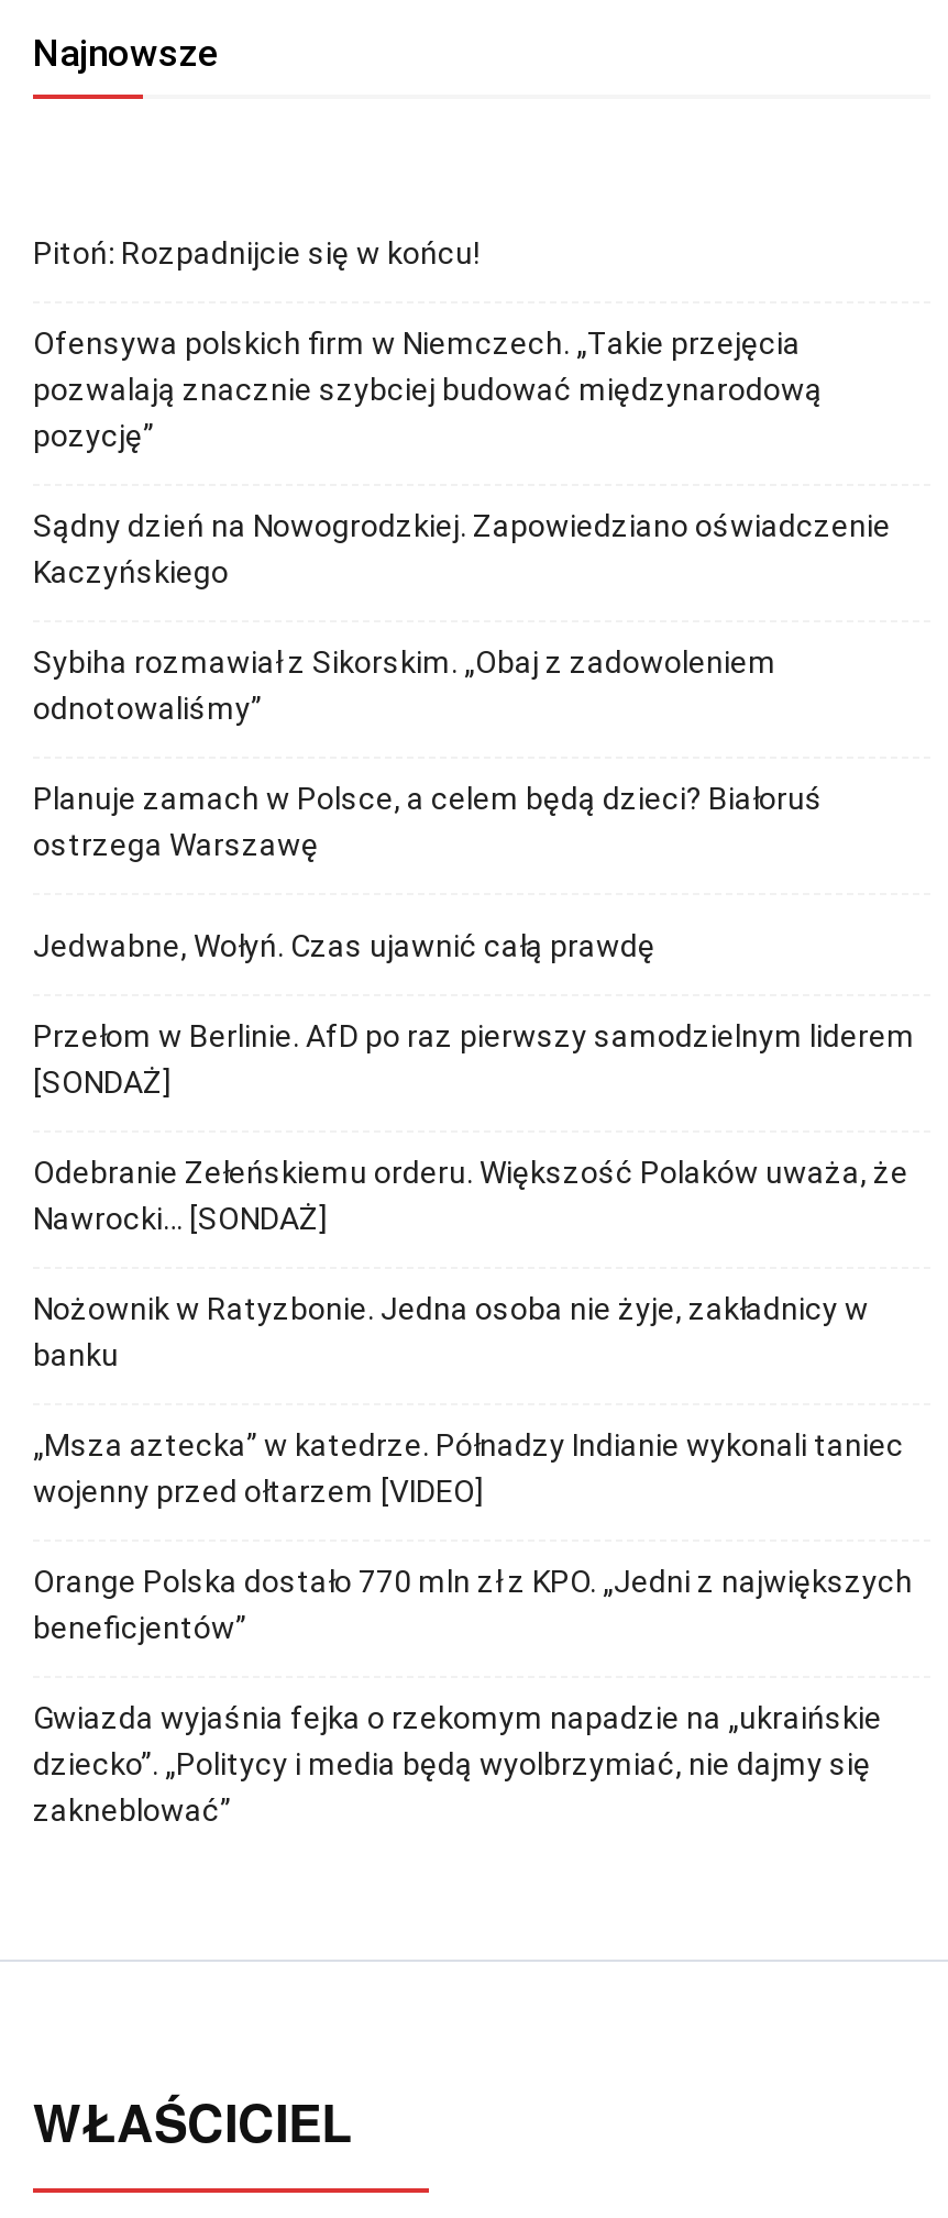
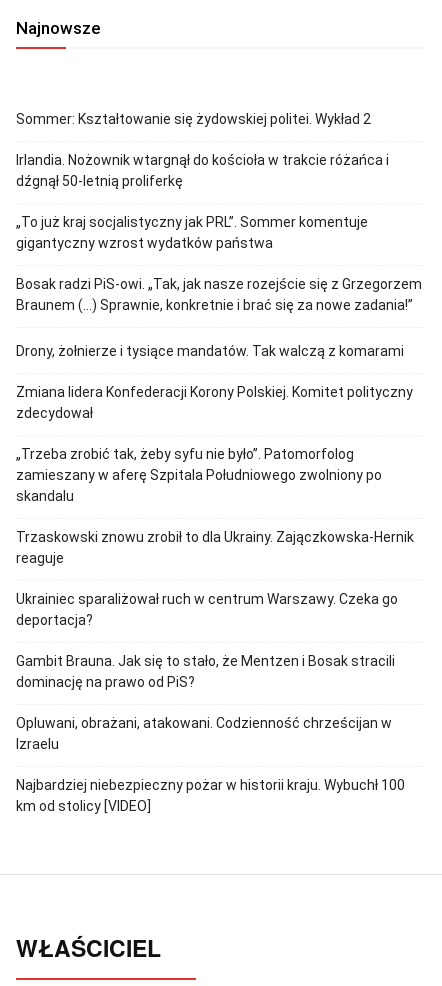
- Pitoń: Rozpadnijcie się w końcu!
+ Sommer: Kształtowanie się żydowskiej politei. Wykład 2

- Ofensywa polskich firm w Niemczech. „Takie przejęcia
- pozwalają znacznie szybciej budować międzynarodową
- pozycję”
+ Irlandia. Nożownik wtargnął do kościoła w trakcie różańca i
+ dźgnął 50-letnią proliferkę

- Sądny dzień na Nowogrodzkiej. Zapowiedziano oświadczenie
- Kaczyńskiego
+ „To już kraj socjalistyczny jak PRL”. Sommer komentuje
+ gigantyczny wzrost wydatków państwa

- Sybiha rozmawiał z Sikorskim. „Obaj z zadowoleniem
- odnotowaliśmy”
+ Bosak radzi PiS-owi. „Tak, jak nasze rozejście się z Grzegorzem
+ Braunem (…) Sprawnie, konkretnie i brać się za nowe zadania!”

- Planuje zamach w Polsce, a celem będą dzieci? Białoruś
- ostrzega Warszawę
+ Drony, żołnierze i tysiące mandatów. Tak walczą z komarami

- Jedwabne, Wołyń. Czas ujawnić całą prawdę
+ Zmiana lidera Konfederacji Korony Polskiej. Komitet polityczny
+ zdecydował

- Przełom w Berlinie. AfD po raz pierwszy samodzielnym liderem
- [SONDAŻ]
+ „Trzeba zrobić tak, żeby syfu nie było”. Patomorfolog
+ zamieszany w aferę Szpitala Południowego zwolniony po
+ skandalu

- Odebranie Zełeńskiemu orderu. Większość Polaków uważa, że
- Nawrocki… [SONDAŻ]
+ Trzaskowski znowu zrobił to dla Ukrainy. Zajączkowska-Hernik
+ reaguje

- Nożownik w Ratyzbonie. Jedna osoba nie żyje, zakładnicy w
- banku
+ Ukrainiec sparaliżował ruch w centrum Warszawy. Czeka go
+ deportacja?

- „Msza aztecka” w katedrze. Półnadzy Indianie wykonali taniec
- wojenny przed ołtarzem [VIDEO]
+ Gambit Brauna. Jak się to stało, że Mentzen i Bosak stracili
+ dominację na prawo od PiS?

- Orange Polska dostało 770 mln zł z KPO. „Jedni z największych
- beneficjentów”
+ Opluwani, obrażani, atakowani. Codzienność chrześcijan w
+ Izraelu

- Gwiazda wyjaśnia fejka o rzekomym napadzie na „ukraińskie
- dziecko”. „Politycy i media będą wyolbrzymiać, nie dajmy się
- zakneblować”
+ Najbardziej niebezpieczny pożar w historii kraju. Wybuchł 100
+ km od stolicy [VIDEO]
